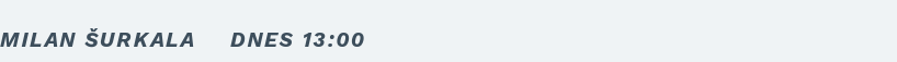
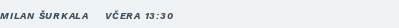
- MILAN ŠURKALA DNES 13:00
+ MILAN ŠURKALA VČERA 13:30
